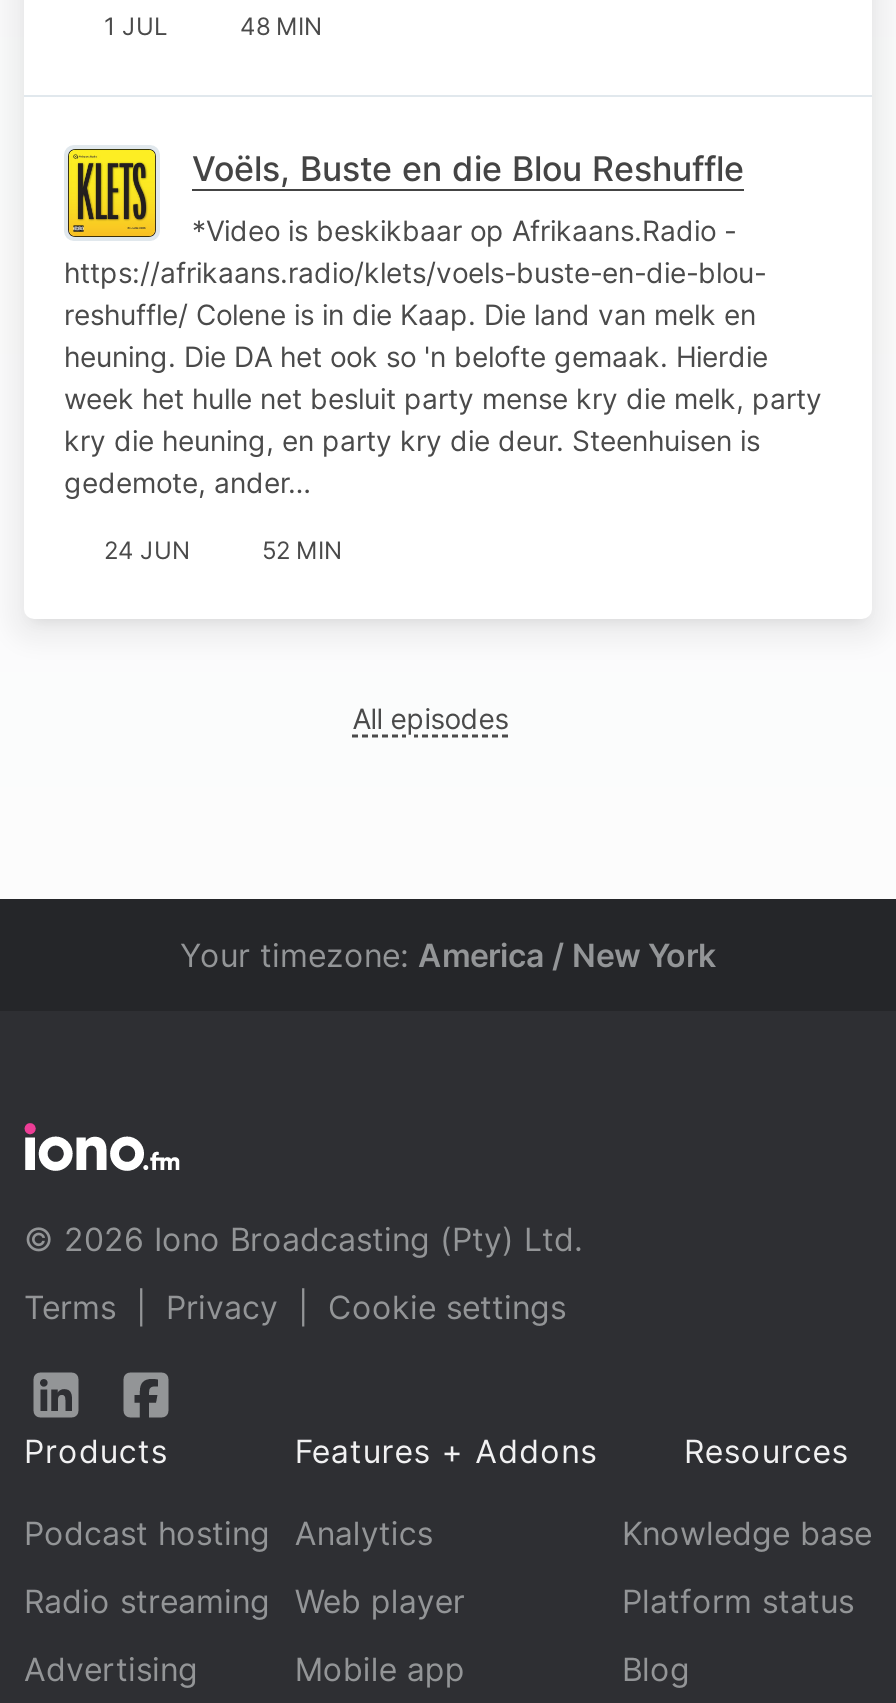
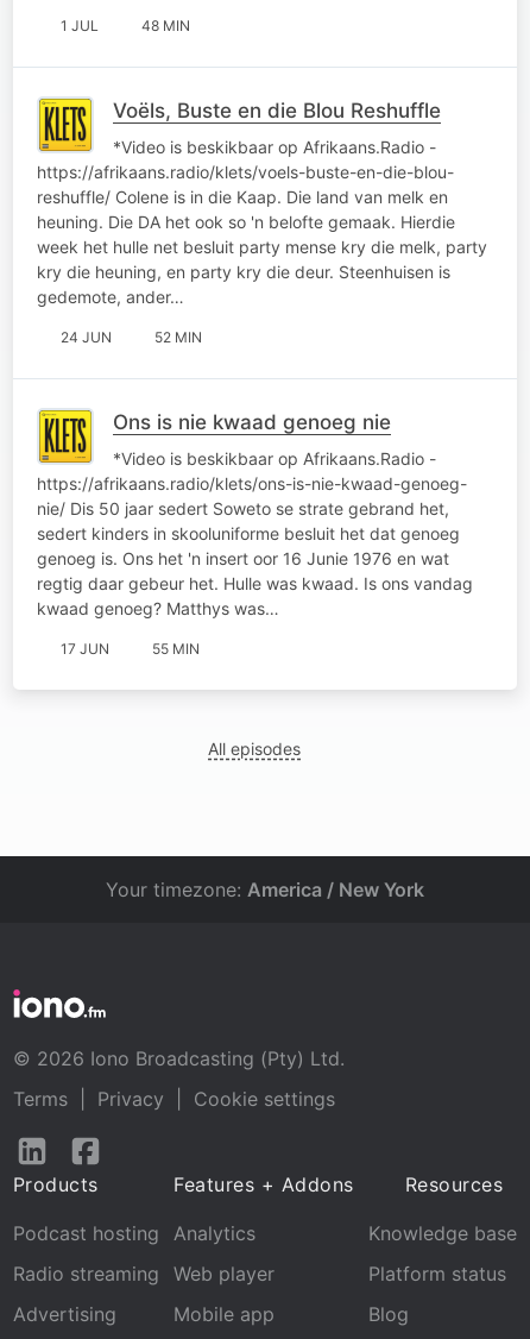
+ Ons is nie kwaad genoeg nie
+ *Video is beskikbaar op Afrikaans.Radio -
+ https://afrikaans.radio/klets/ons-is-nie-kwaad-genoeg-
+ nie/ Dis 50 jaar sedert Soweto se strate gebrand het,
+ sedert kinders in skooluniforme besluit het dat genoeg
+ genoeg is. Ons het 'n insert oor 16 Junie 1976 en wat
+ regtig daar gebeur het. Hulle was kwaad. Is ons vandag
+ kwaad genoeg? Matthys was…
+ 17 JUN
+ 55 MIN
